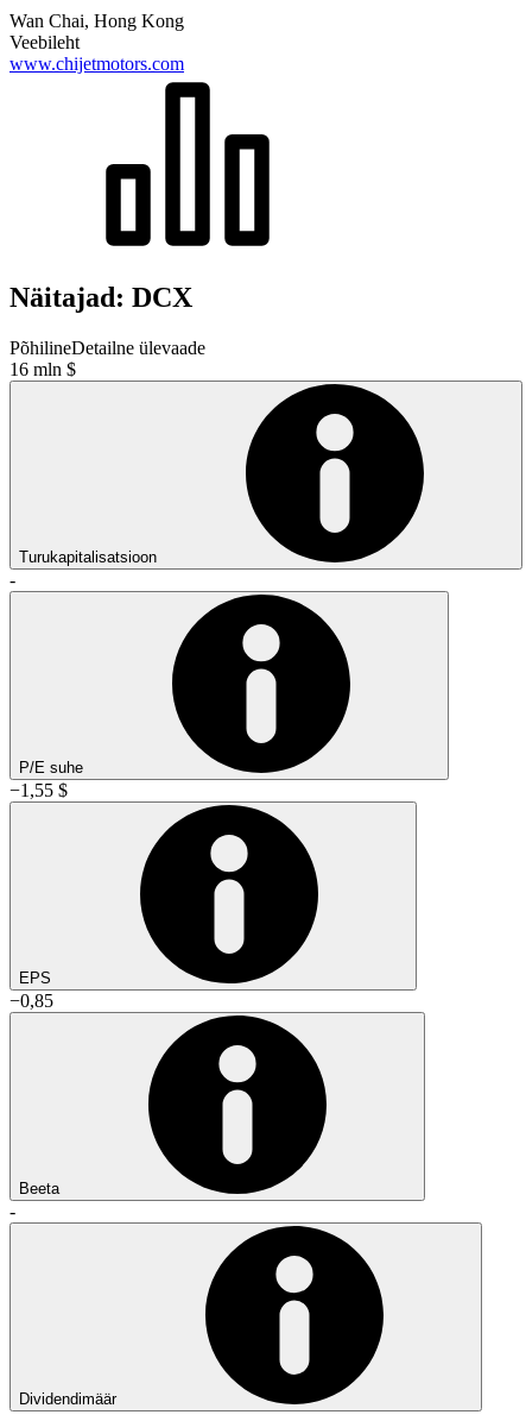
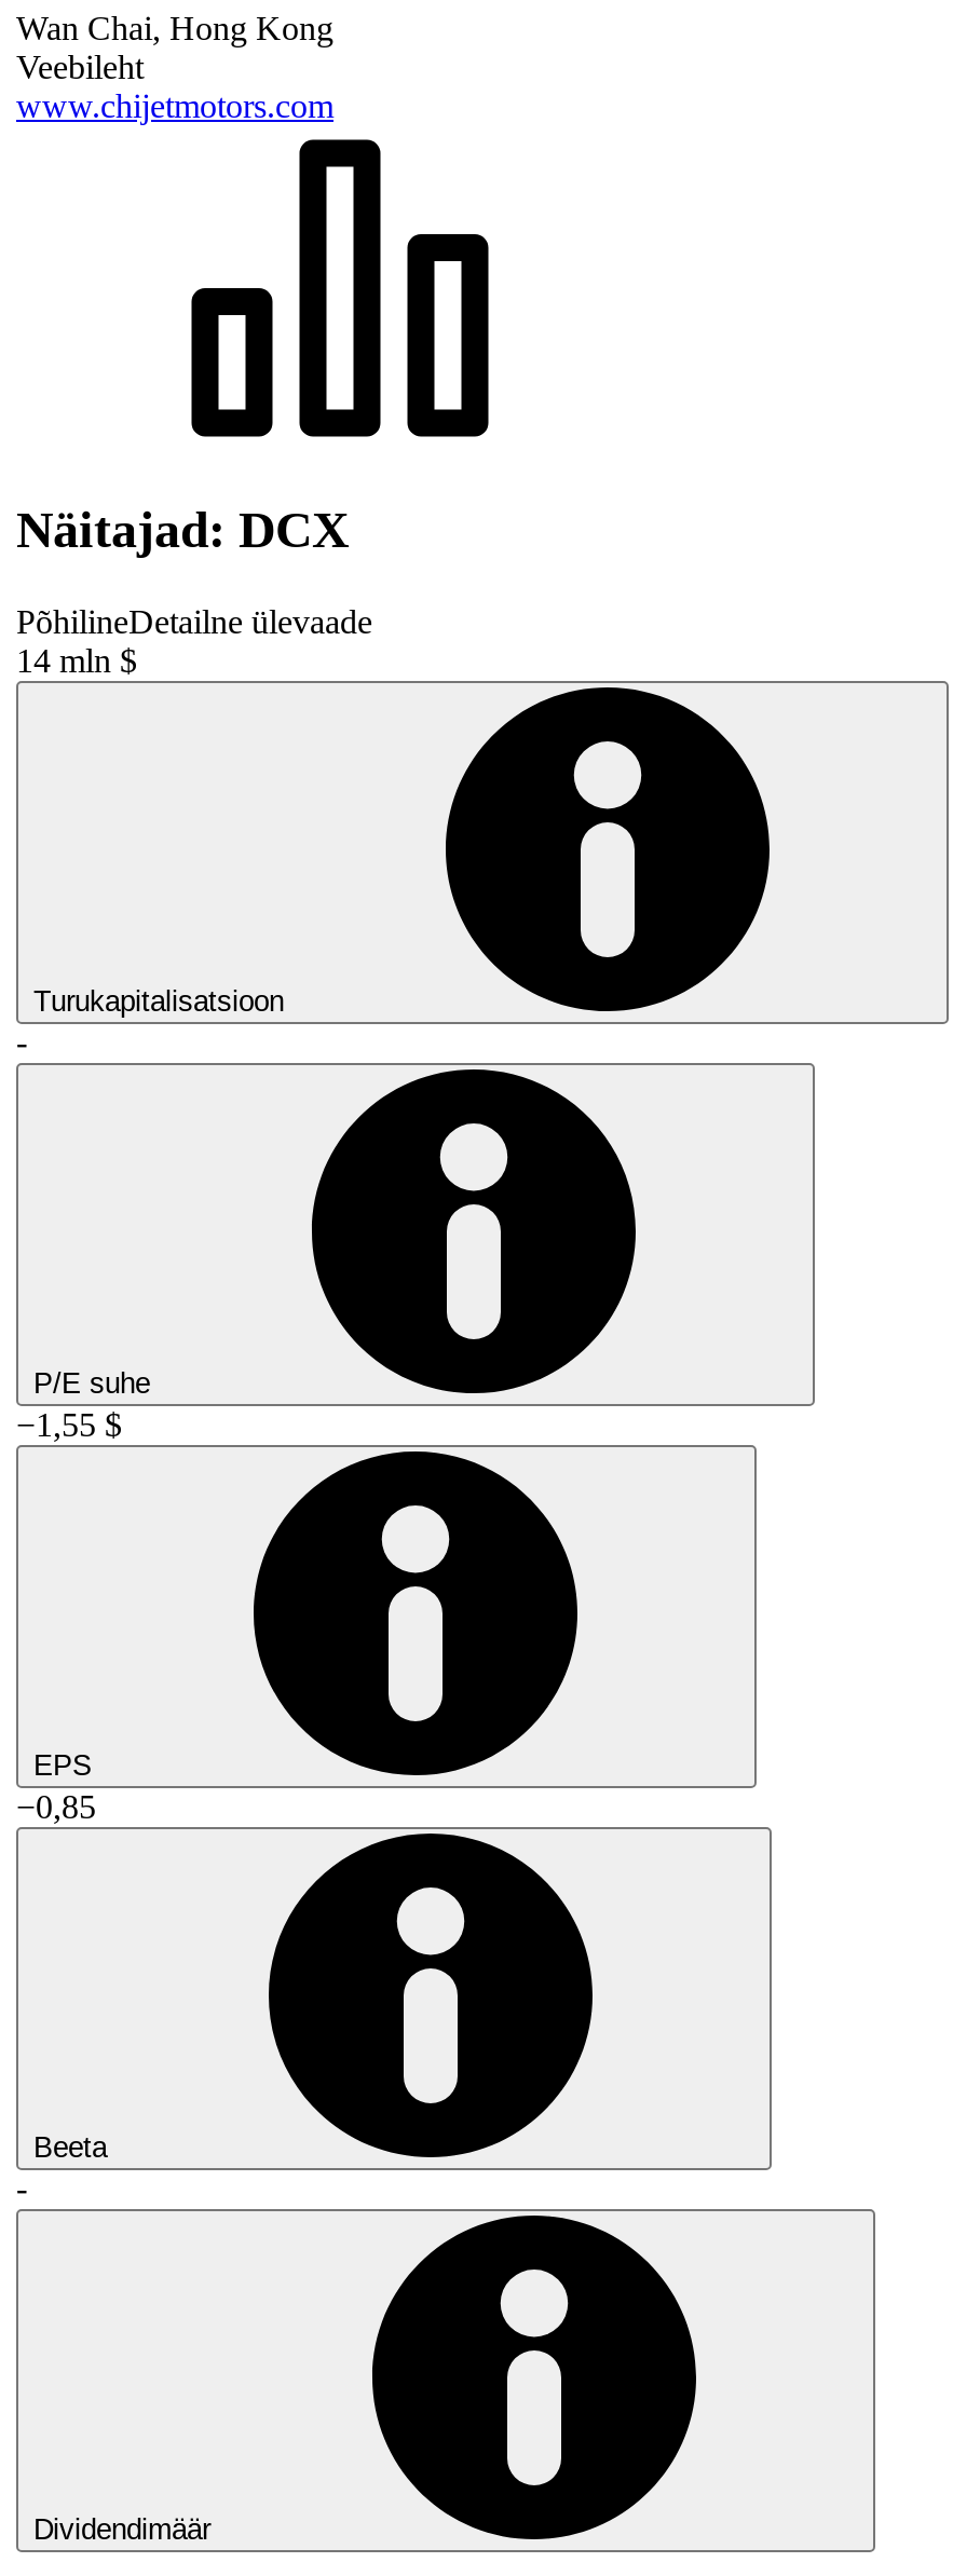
- 16 mln $
+ 14 mln $
